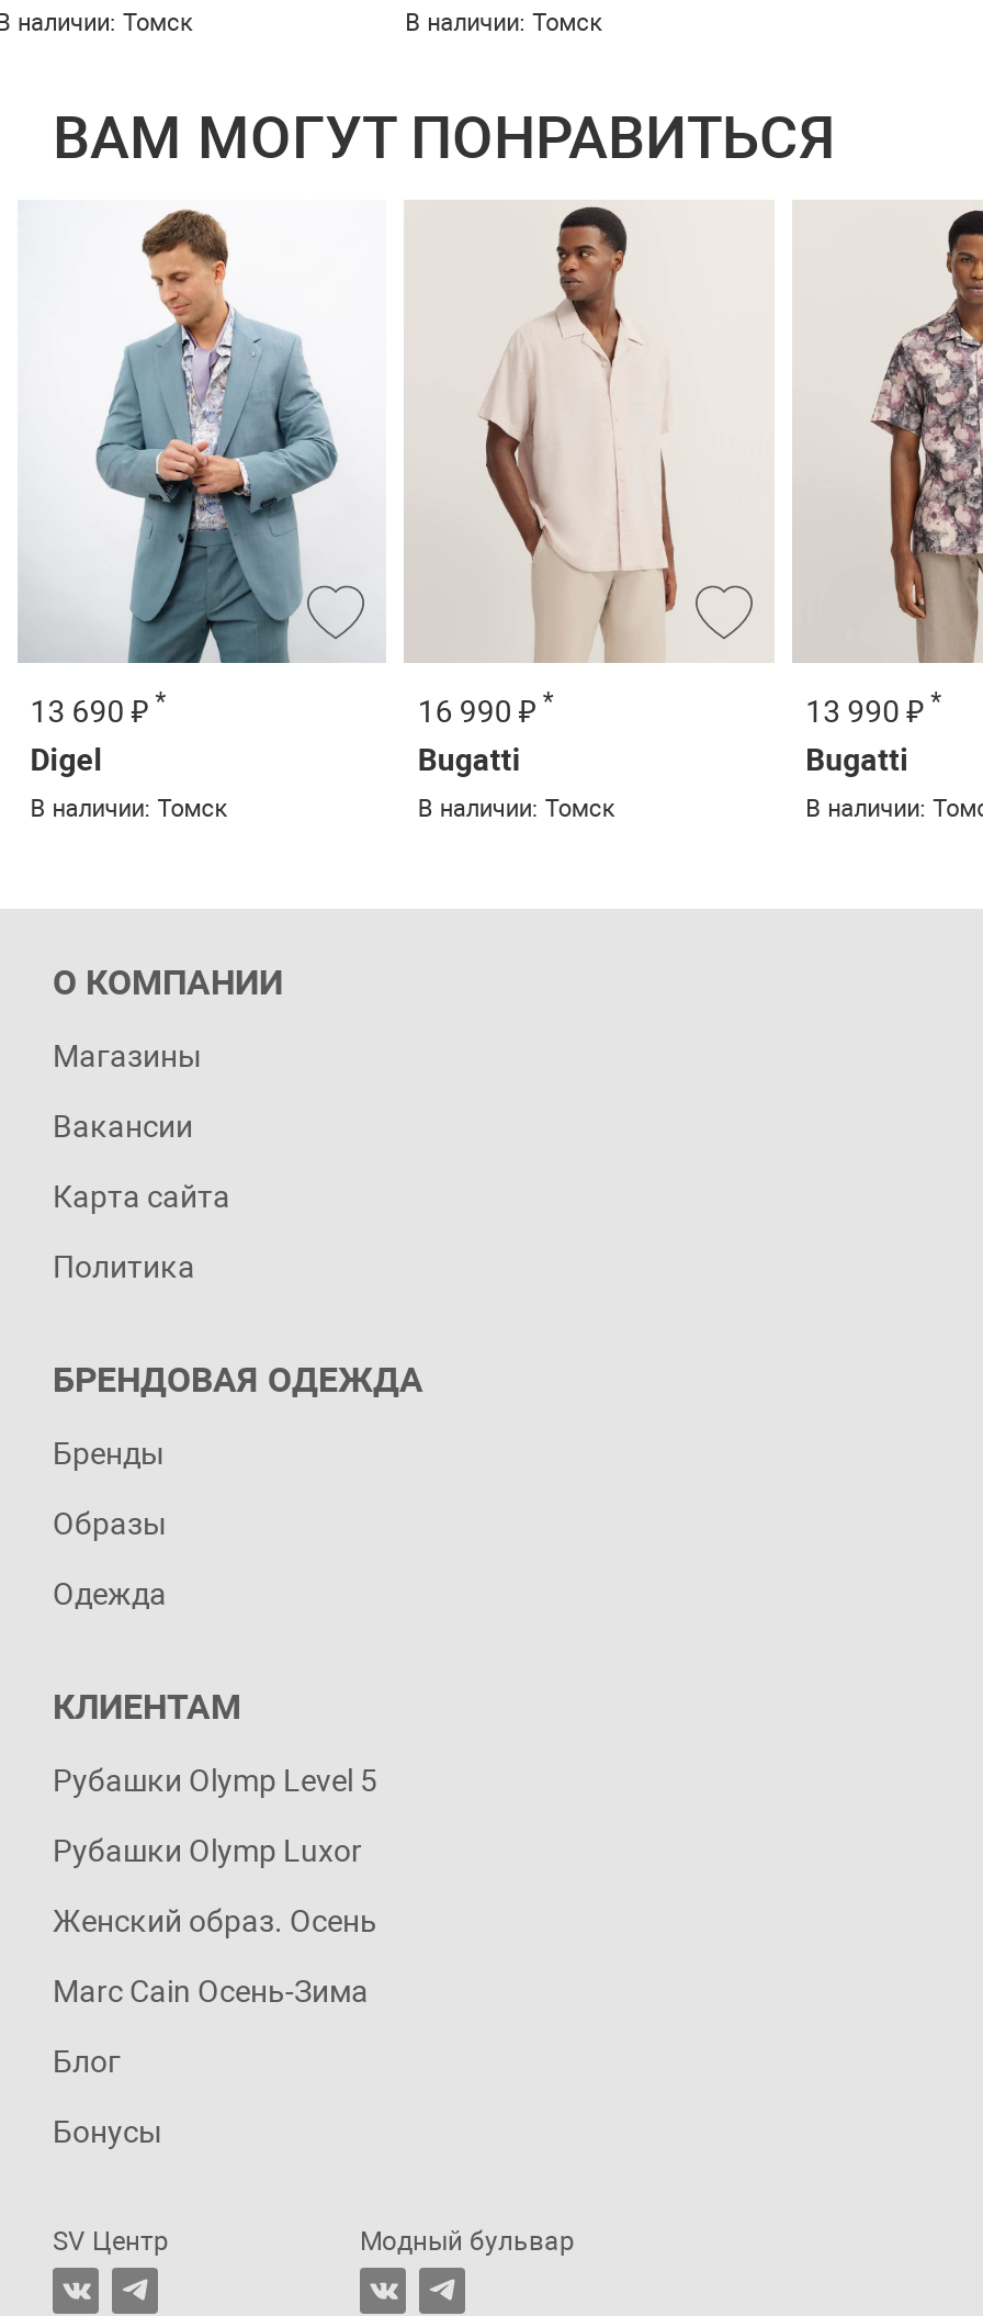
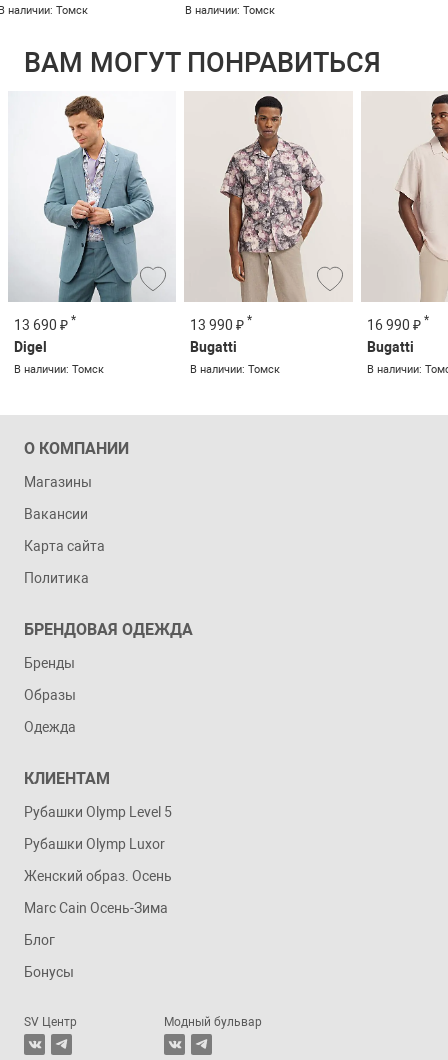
- [image]
- 16 990 ₽ *
+ [image]
+ 13 990 ₽ *

- [image]
- 13 990 ₽ *
+ [image]
+ 16 990 ₽ *
